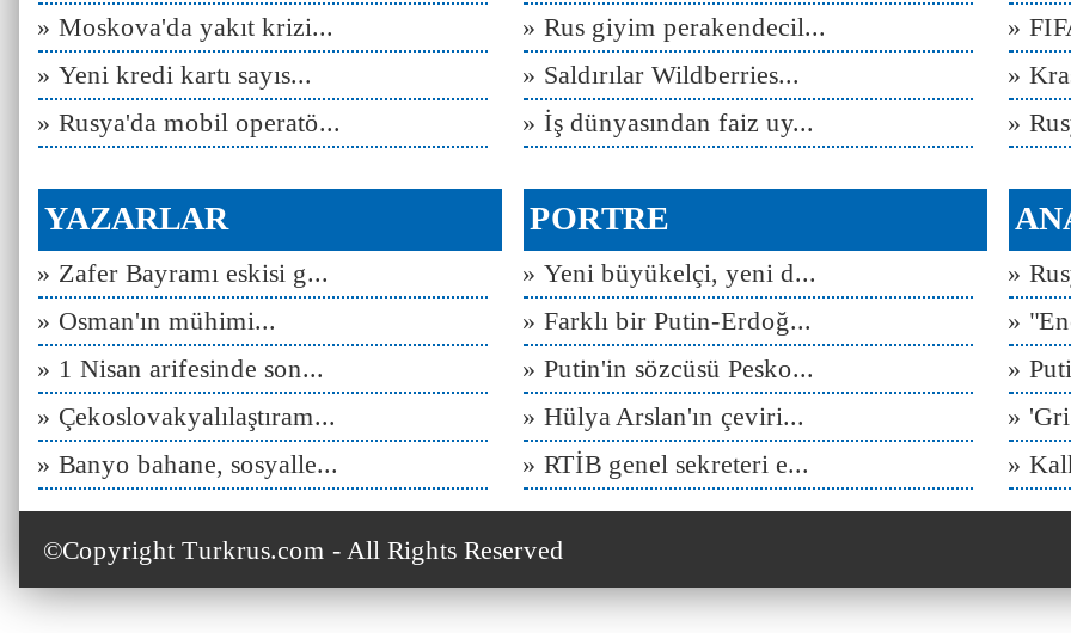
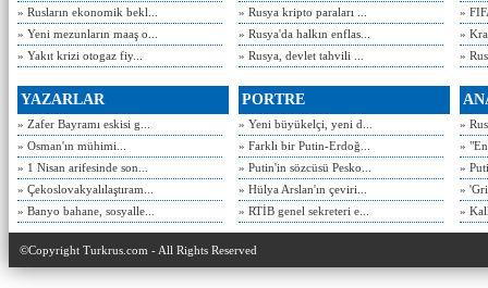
- » Moskova'da yakıt krizi...
+ » Rusların ekonomik bekl...

- » Rus giyim perakendecil...
+ » Rusya kripto paraları ...

- » Yeni kredi kartı sayıs...
+ » Yeni mezunların maaş o...

- » Saldırılar Wildberries...
+ » Rusya'da halkın enflas...

- » Rusya'da mobil operatö...
+ » Yakıt krizi otogaz fiy...

- » İş dünyasından faiz uy...
+ » Rusya, devlet tahvili ...
